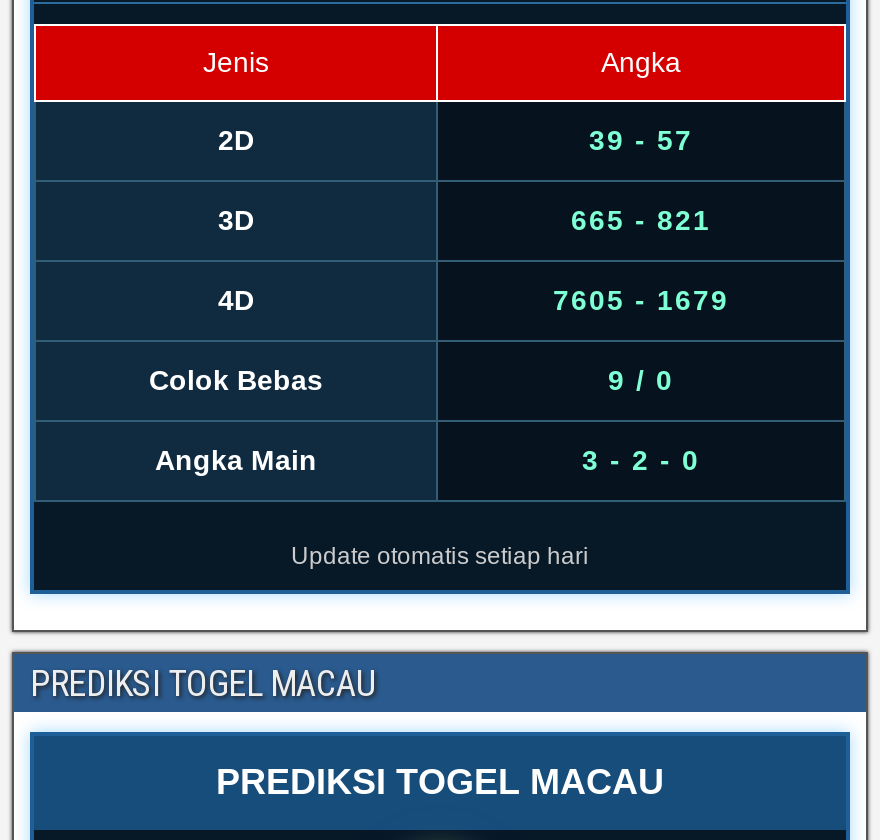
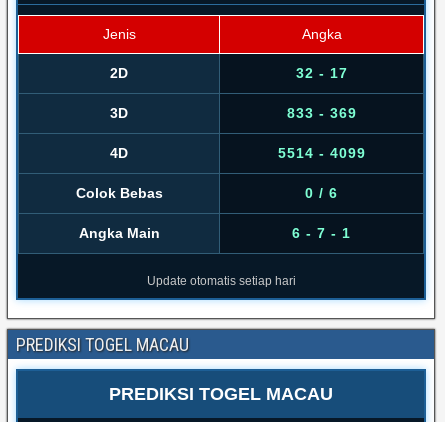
- 39 - 57
+ 32 - 17

- 665 - 821
+ 833 - 369

- 7605 - 1679
+ 5514 - 4099

- 9 / 0
+ 0 / 6

- 3 - 2 - 0
+ 6 - 7 - 1
